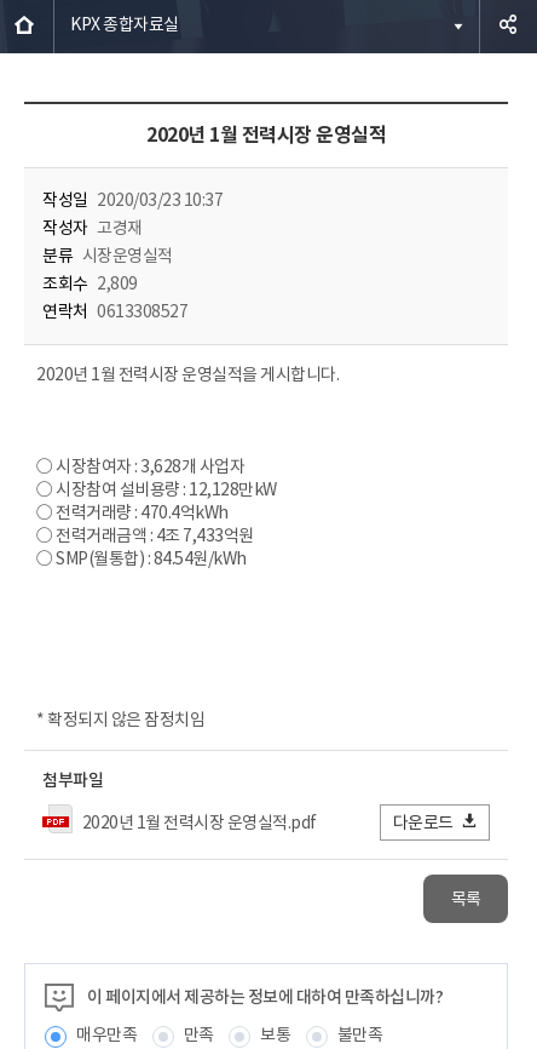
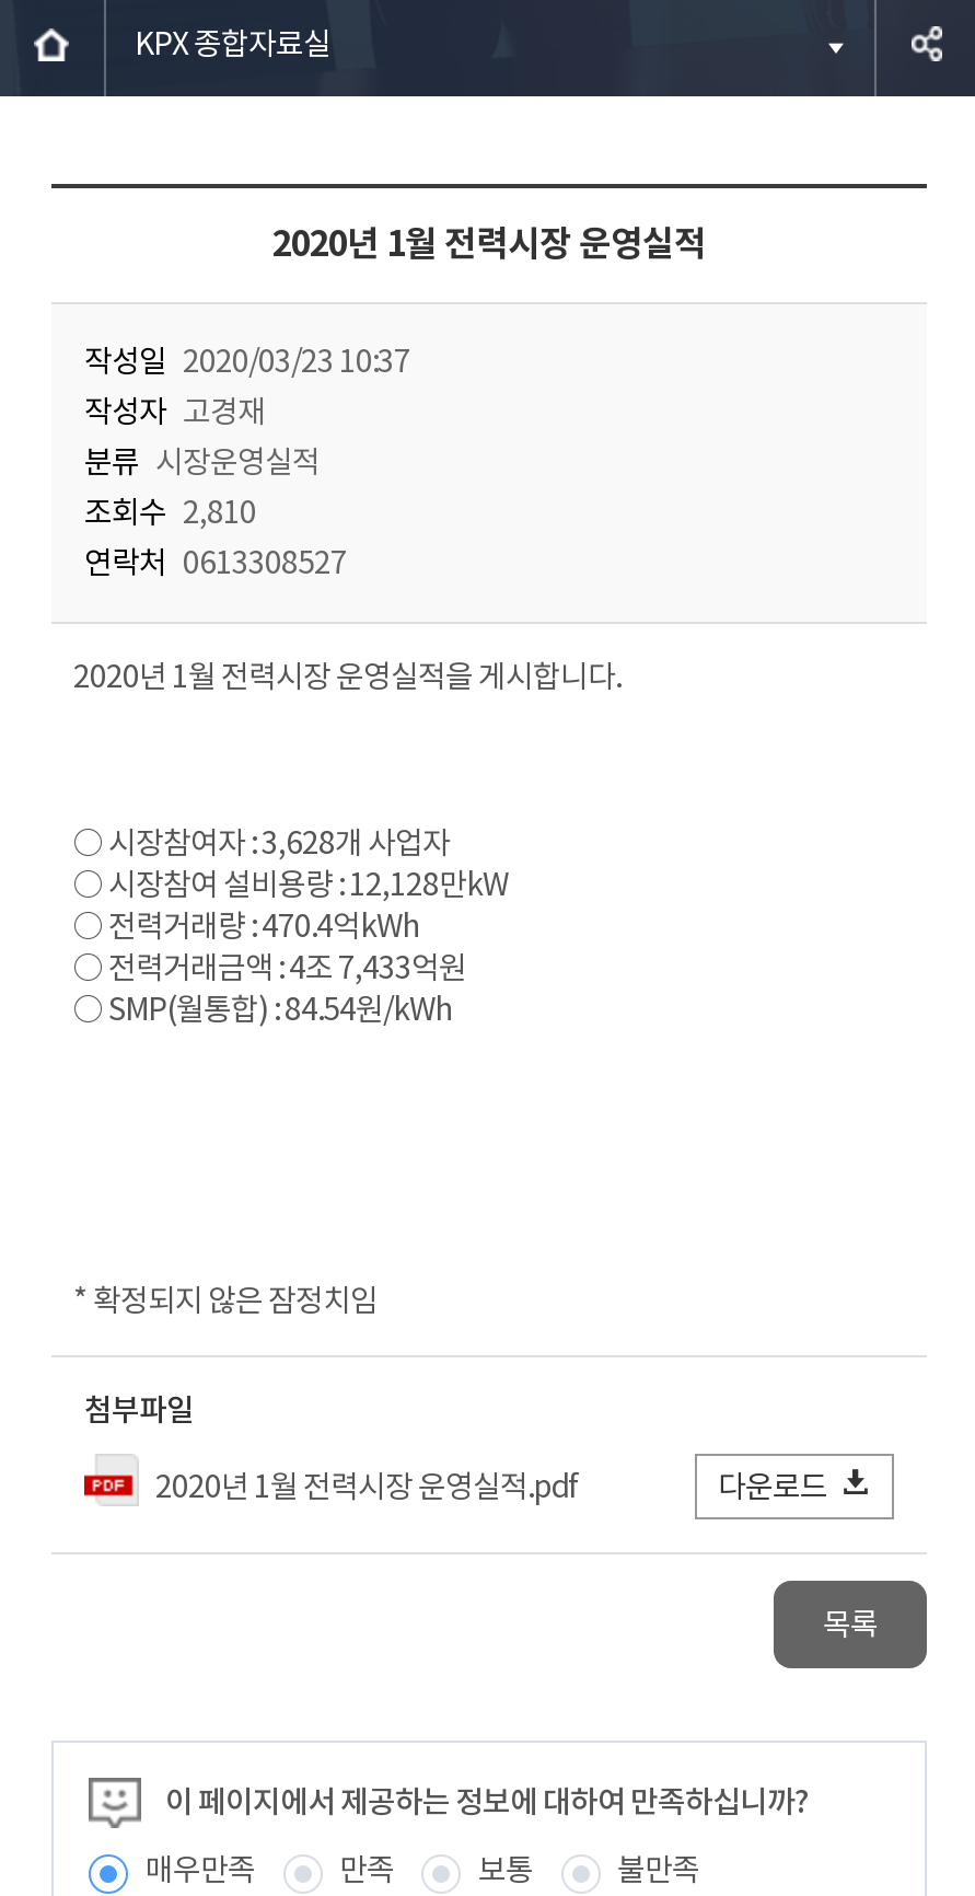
- 조회수 2,809
+ 조회수 2,810
